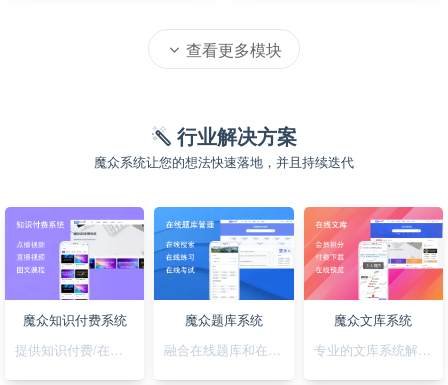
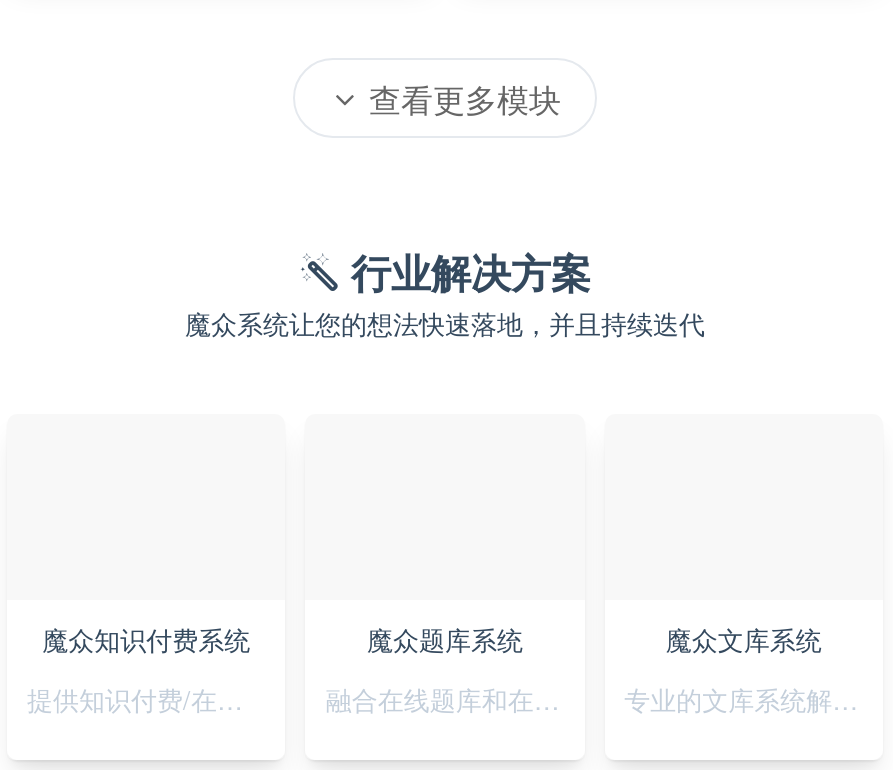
- [image]

- [image]

- [image]
